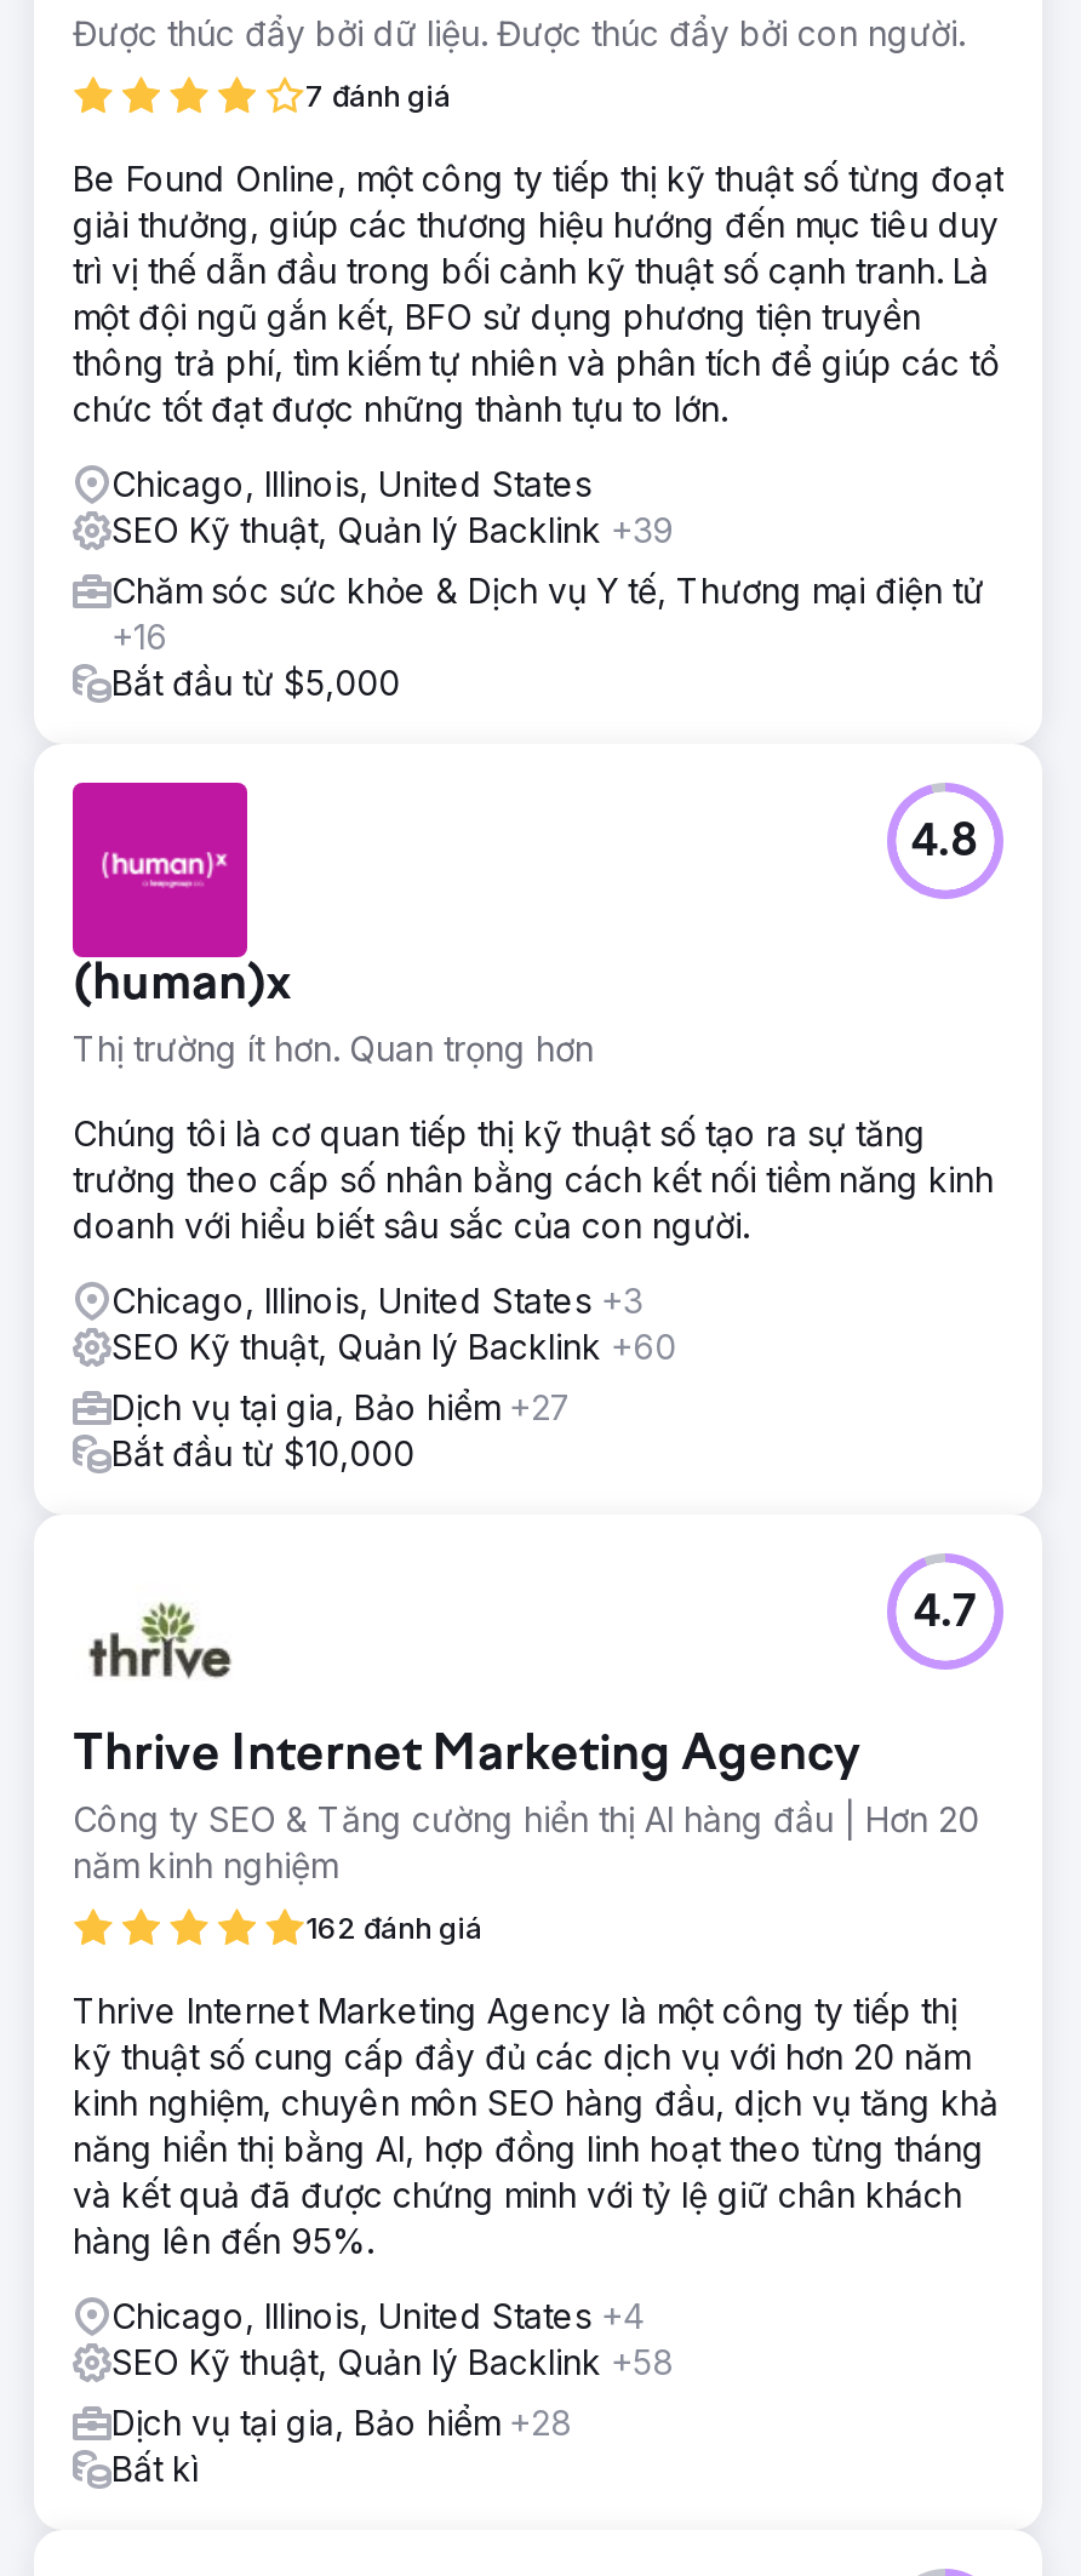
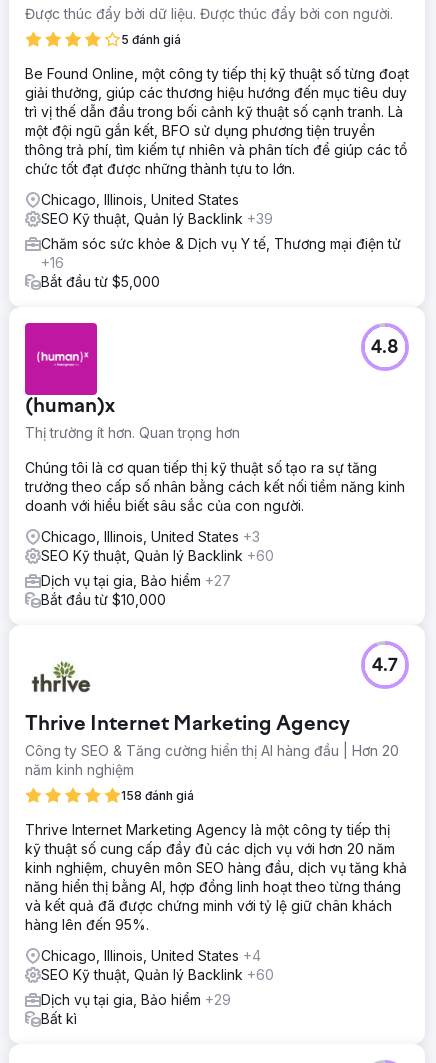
- 7 đánh giá
+ 5 đánh giá

- 162 đánh giá
+ 158 đánh giá

- SEO Kỹ thuật, Quản lý Backlink +58
+ SEO Kỹ thuật, Quản lý Backlink +60

- Dịch vụ tại gia, Bảo hiểm +28
+ Dịch vụ tại gia, Bảo hiểm +29
